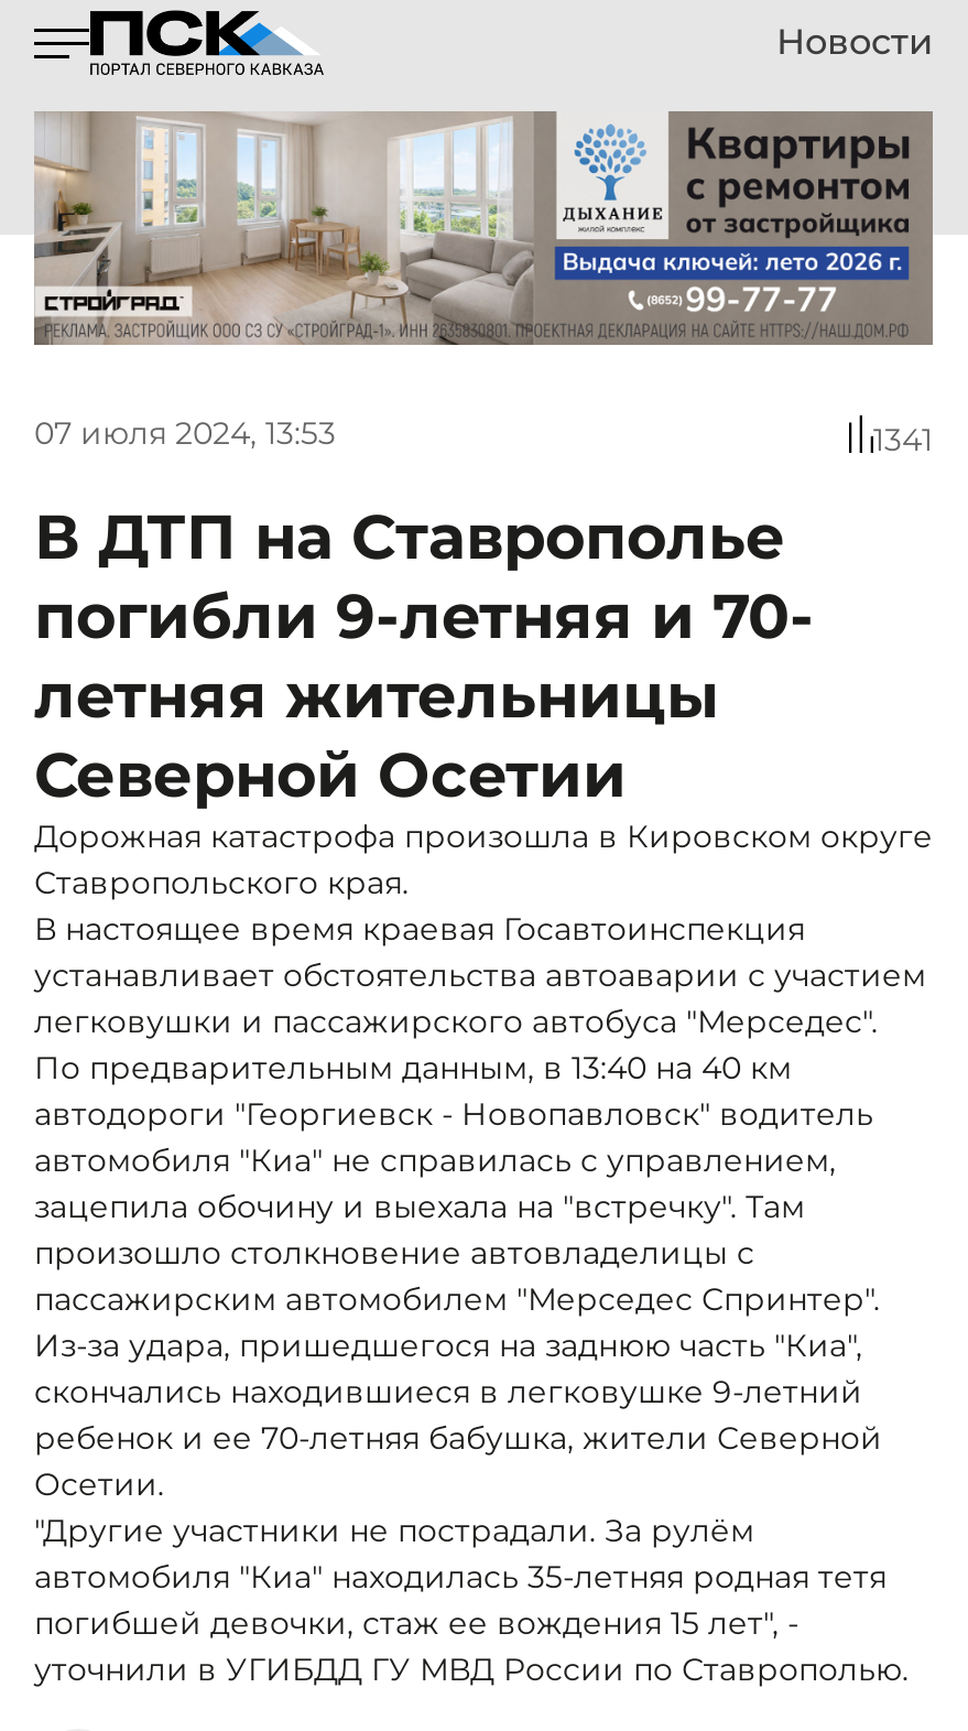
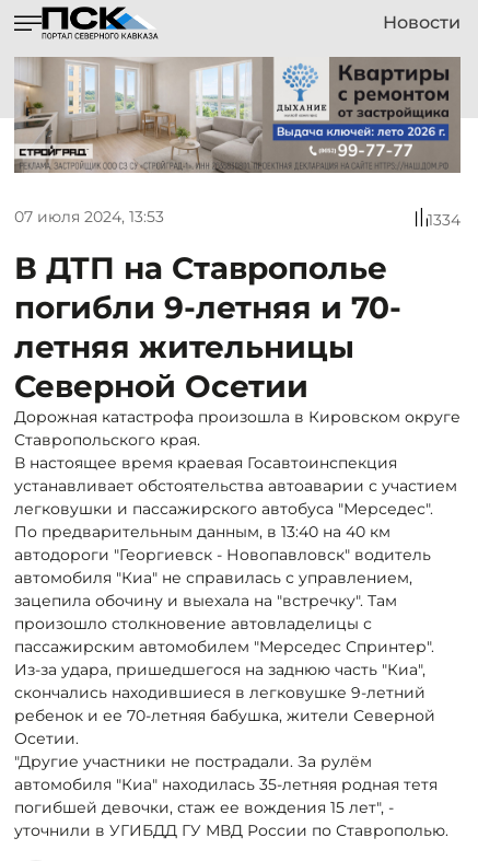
- 1341
+ 1334
